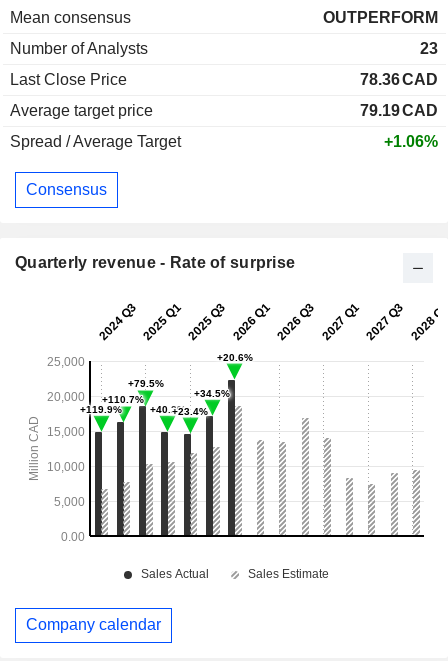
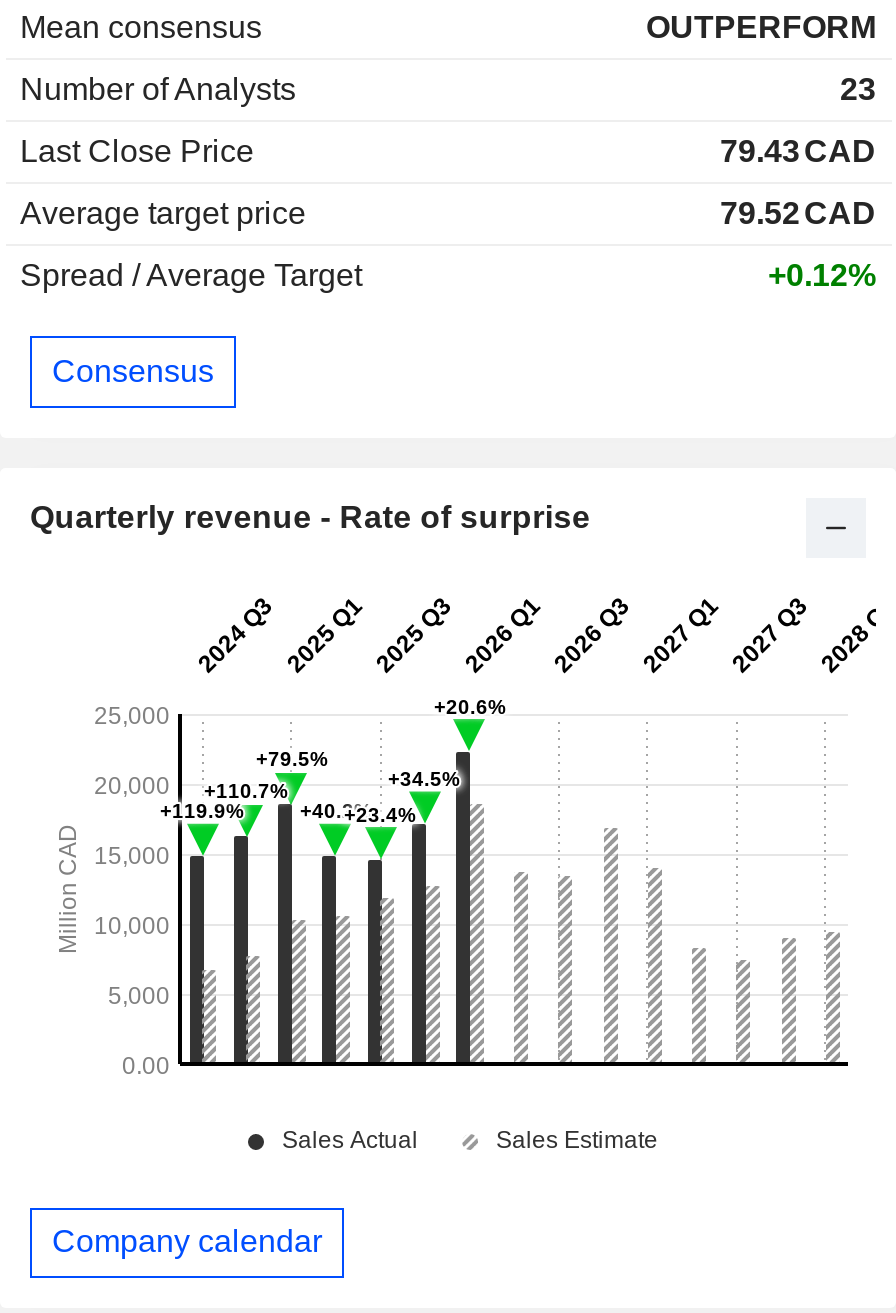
- 78.36 CAD
+ 79.43 CAD

- 79.19 CAD
+ 79.52 CAD

- +1.06%
+ +0.12%
